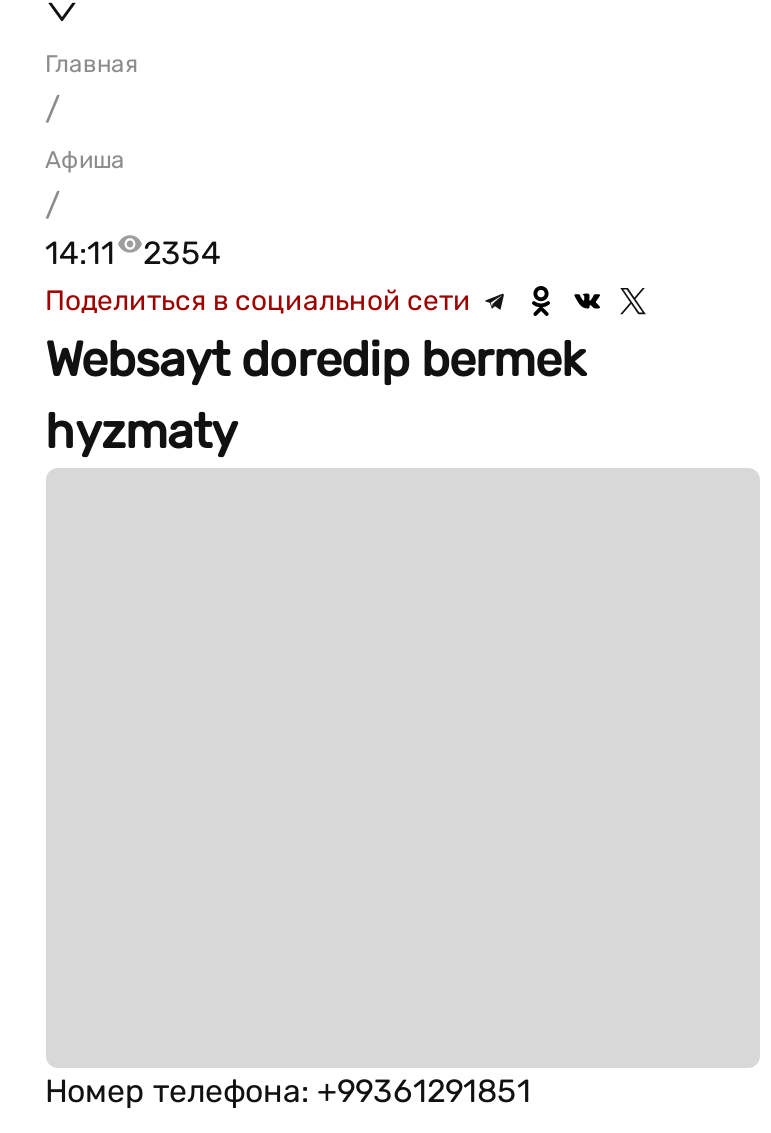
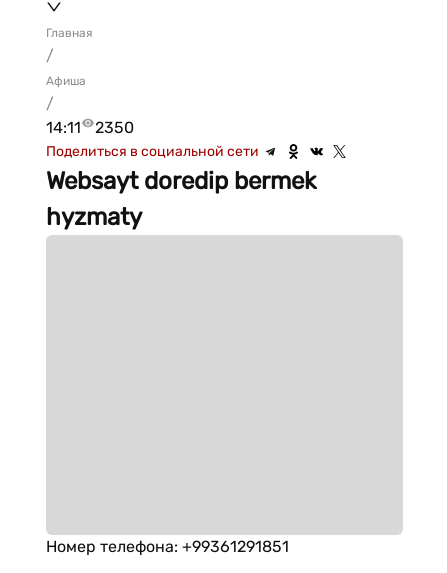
- 14:11 2354
+ 14:11 2350
